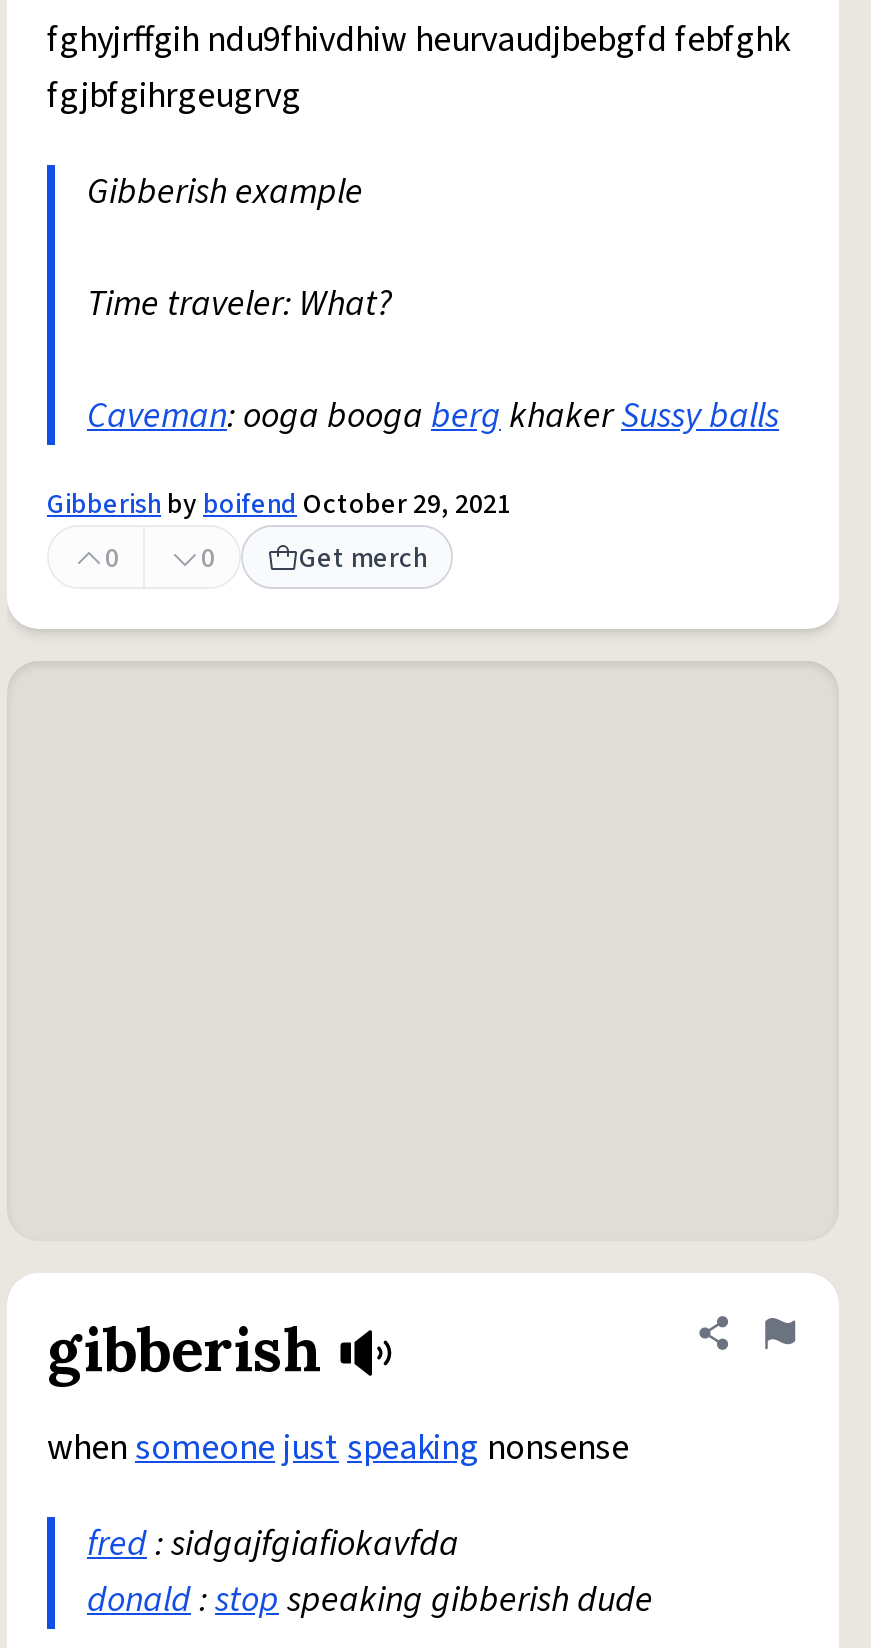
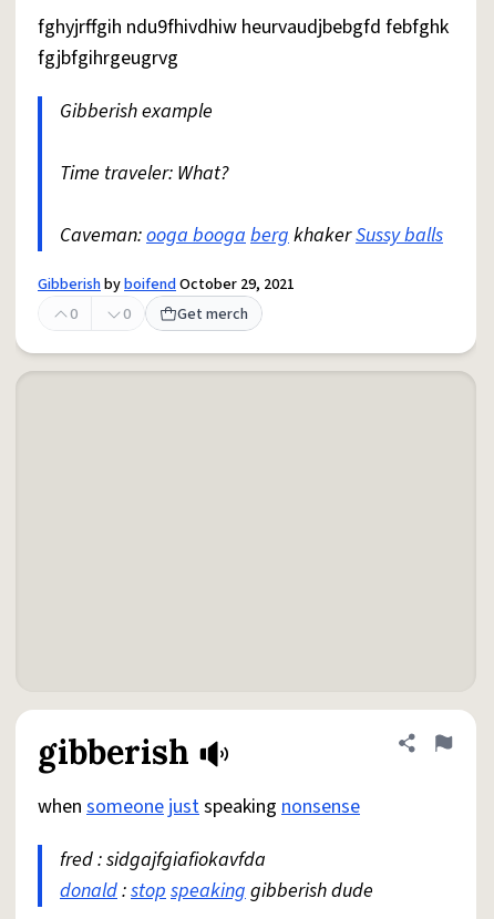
- fred: sidgajfgiafiokavfda
+ fred : sidgajfgiafiokavfda
